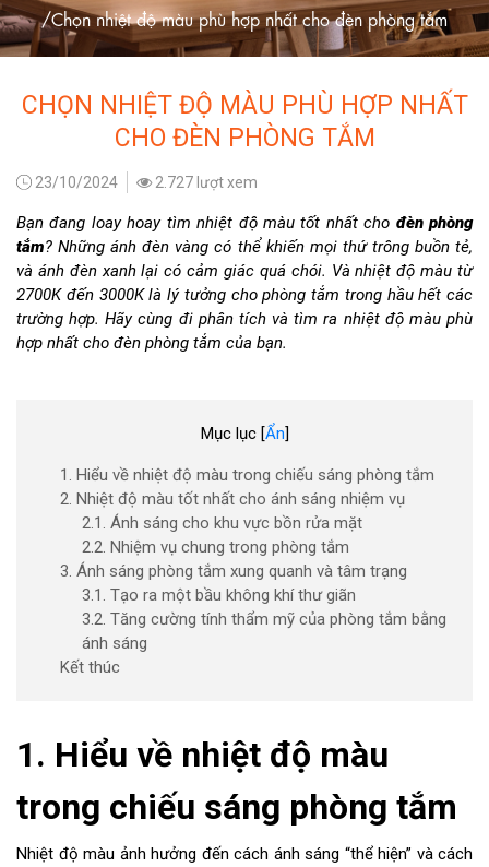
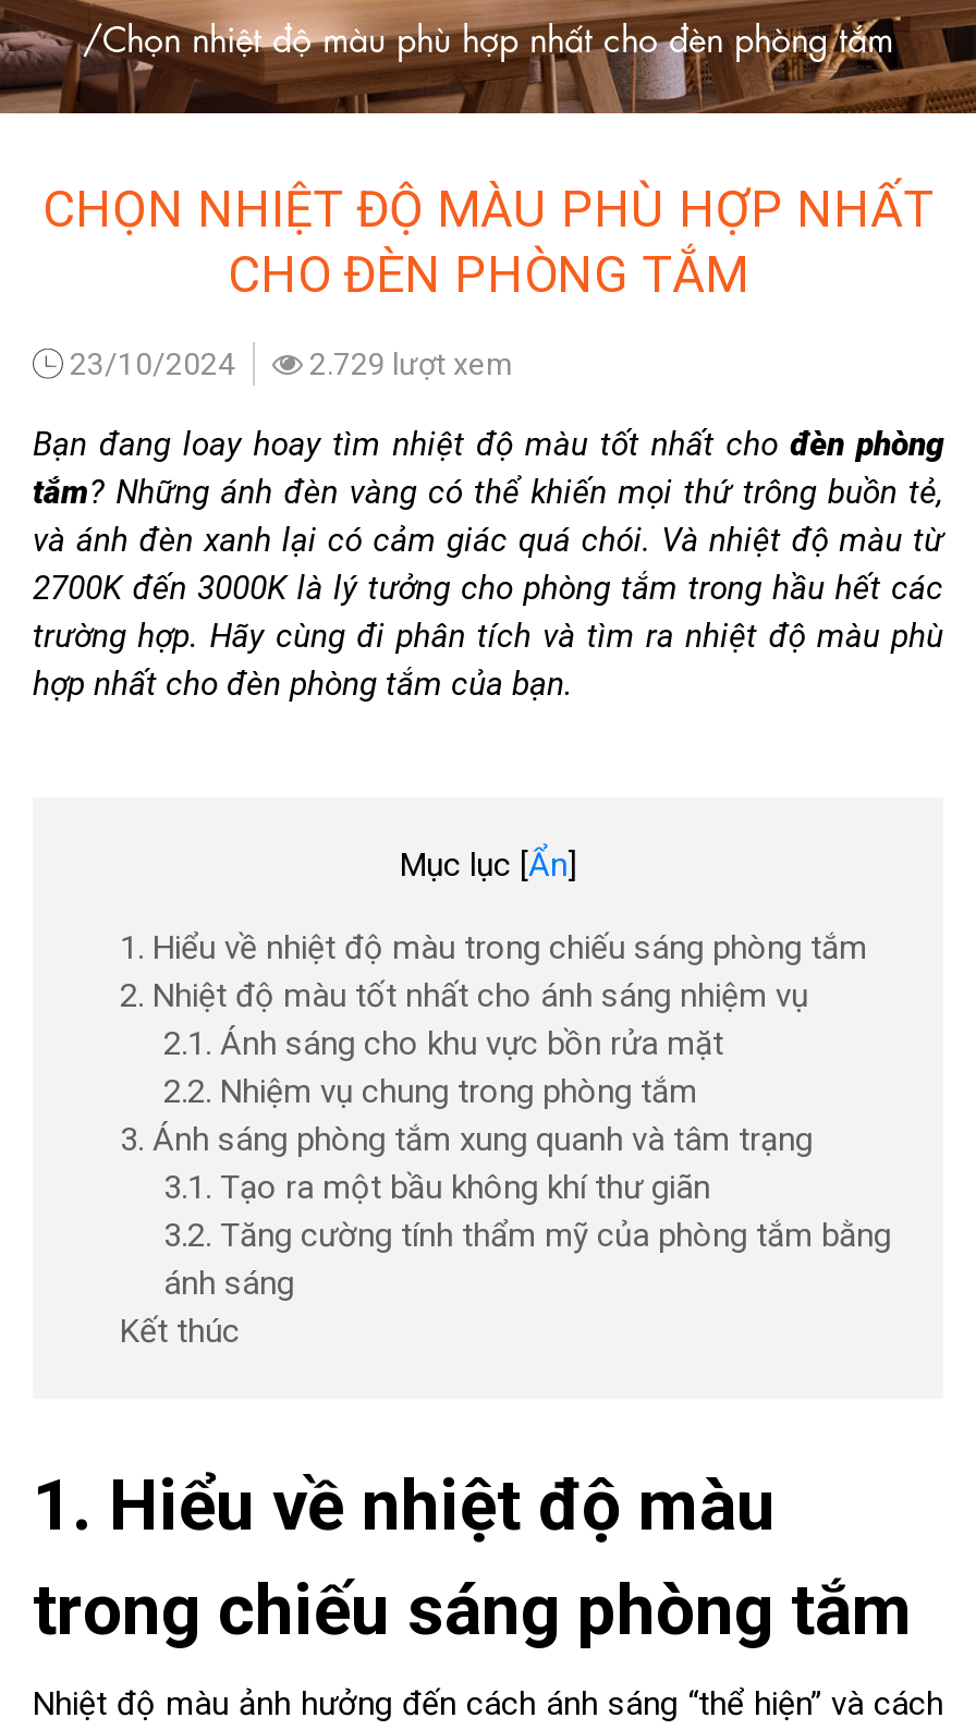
- 23/10/2024 2.727 lượt xem
+ 23/10/2024 2.729 lượt xem
